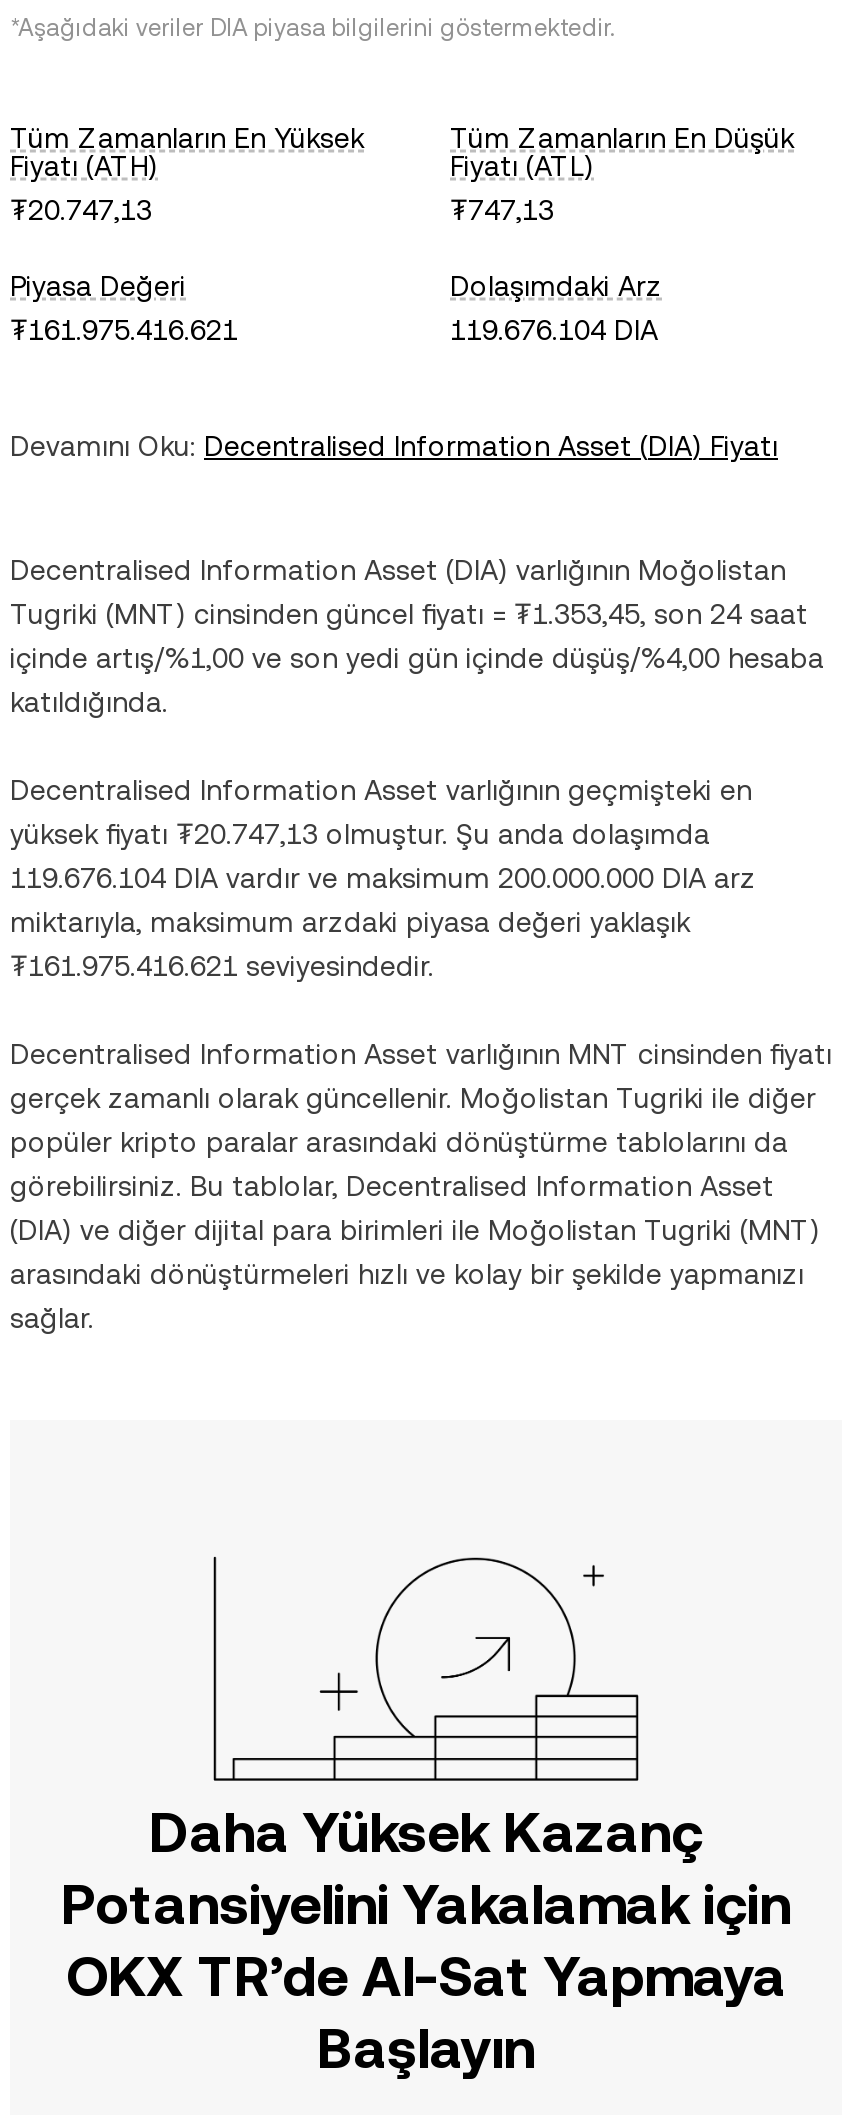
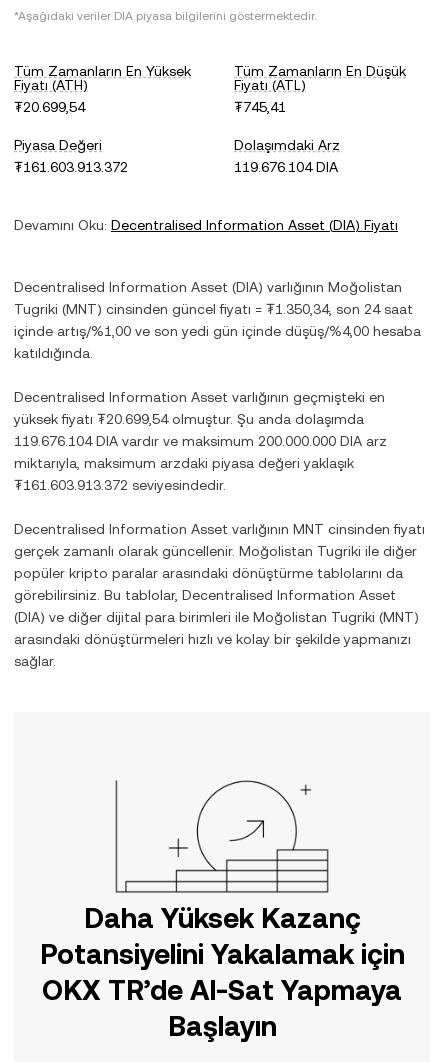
- ₮20.747,13
+ ₮20.699,54

- ₮747,13
+ ₮745,41

- ₮161.975.416.621
+ ₮161.603.913.372

- Tugriki (MNT) cinsinden güncel fiyatı = ₮1.353,45, son 24 saat
+ Tugriki (MNT) cinsinden güncel fiyatı = ₮1.350,34, son 24 saat

- yüksek fiyatı ₮20.747,13 olmuştur. Şu anda dolaşımda
+ yüksek fiyatı ₮20.699,54 olmuştur. Şu anda dolaşımda

- ₮161.975.416.621 seviyesindedir.
+ ₮161.603.913.372 seviyesindedir.
